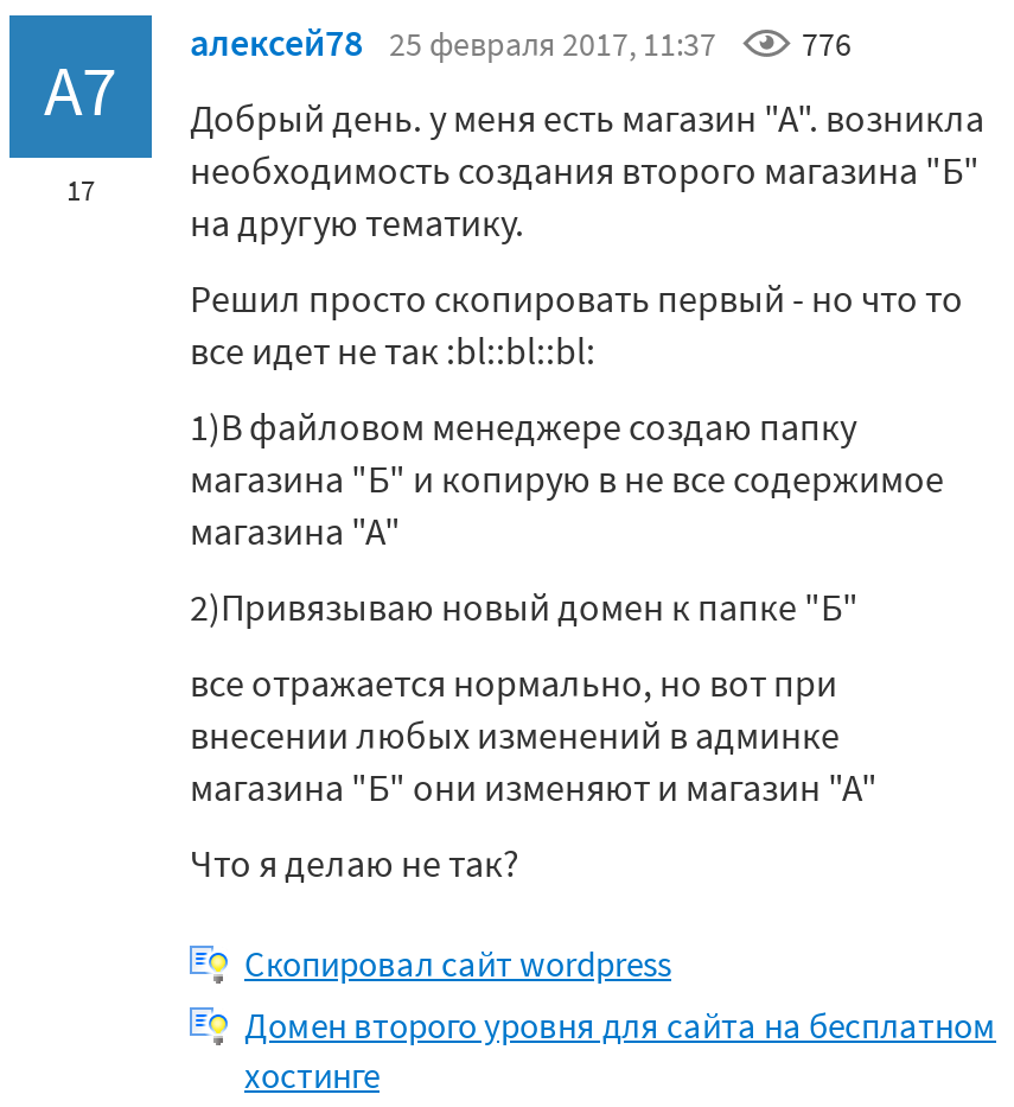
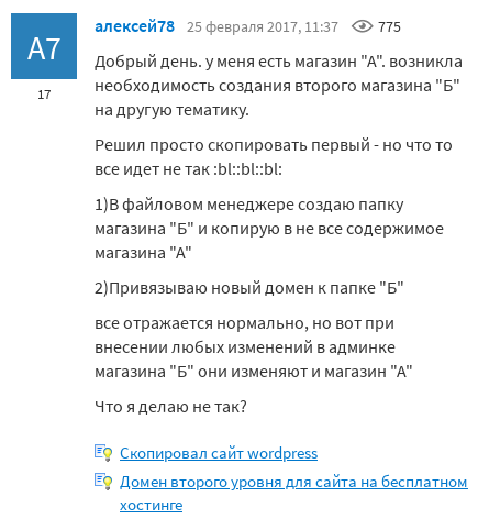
- 776
+ 775
